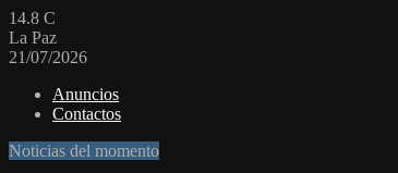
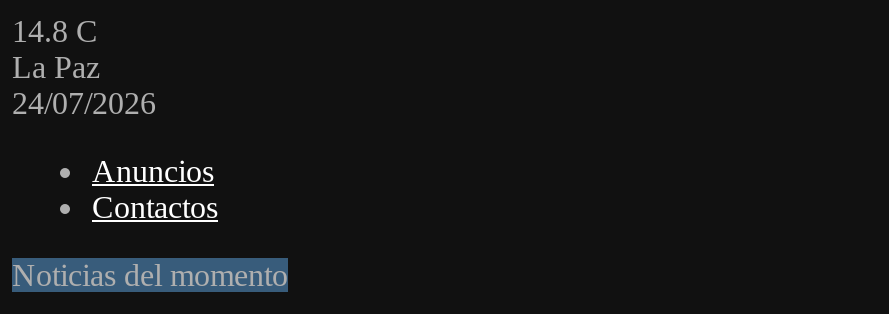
- 21/07/2026
+ 24/07/2026
